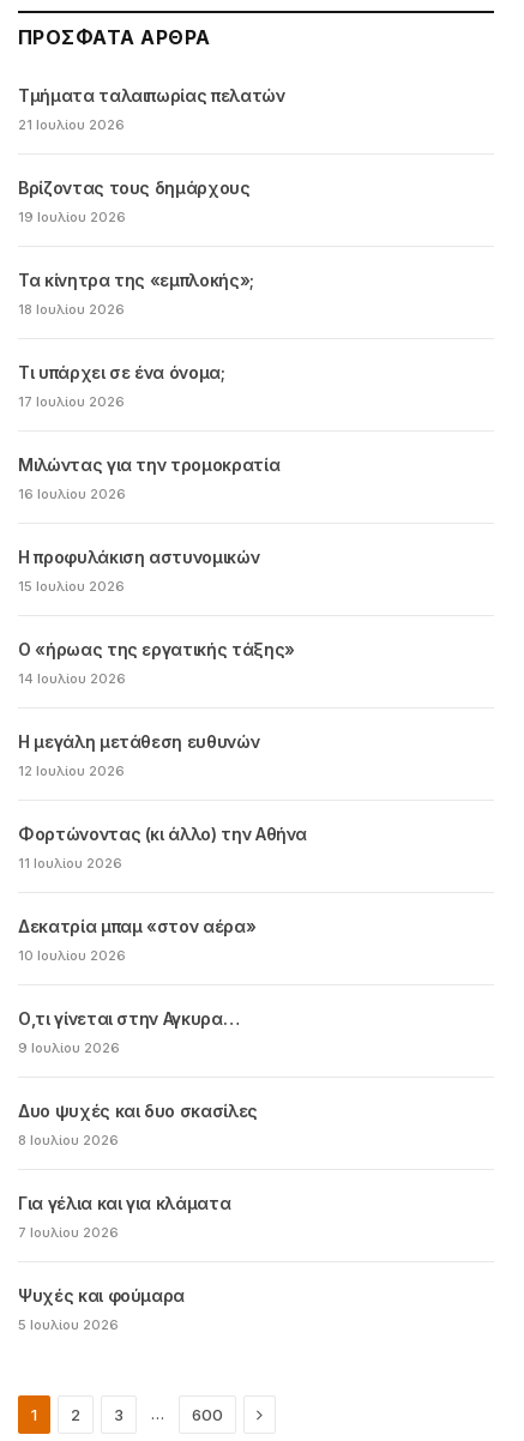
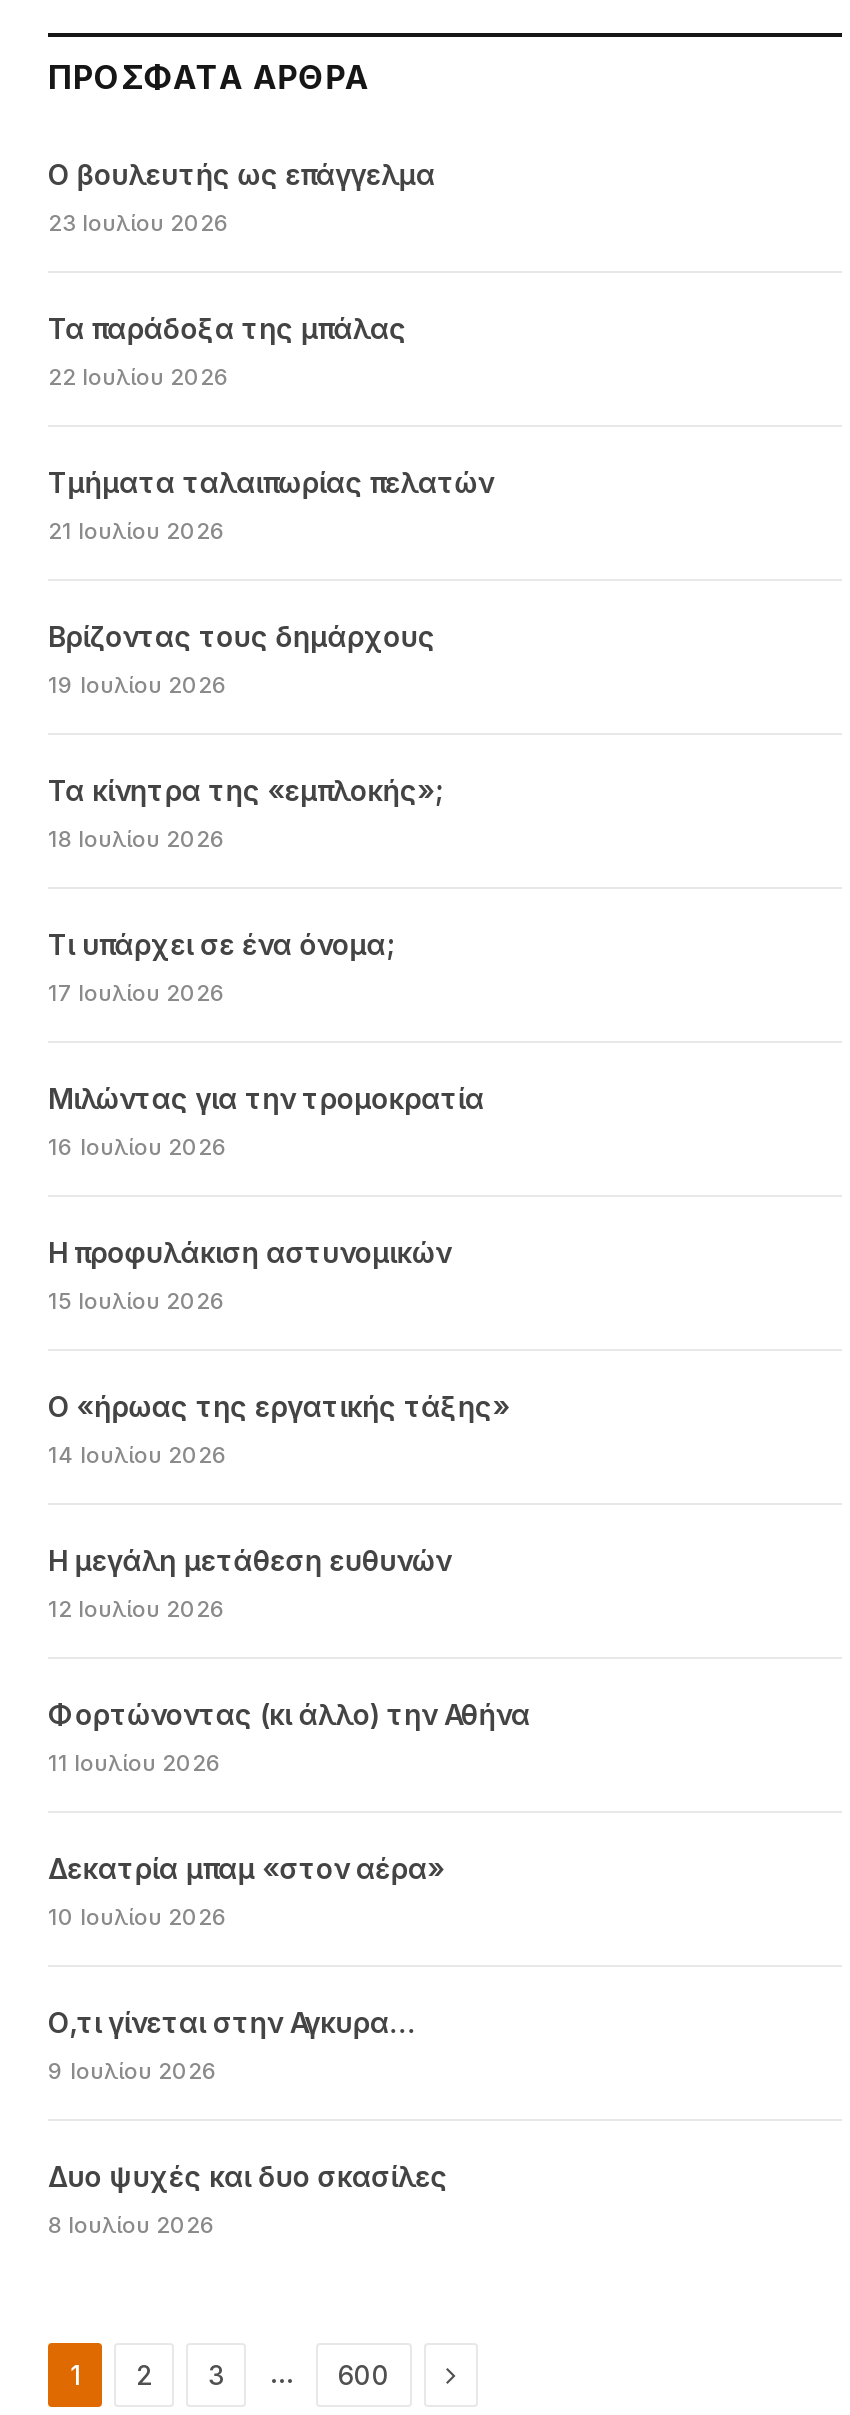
+ Ο βουλευτής ως επάγγελμα
+ 23 Ιουλίου 2026
+ Τα παράδοξα της μπάλας
+ 22 Ιουλίου 2026

moved down: Τμήματα ταλαιπωρίας πελατών | 21 Ιουλίου 2026 | Βρίζοντας τους δημάρχους | ... | Δυο ψυχές και δυο σκασίλες | 8 Ιουλίου 2026

- Για γέλια και για κλάματα
- 7 Ιουλίου 2026
- Ψυχές και φούμαρα
- 5 Ιουλίου 2026
